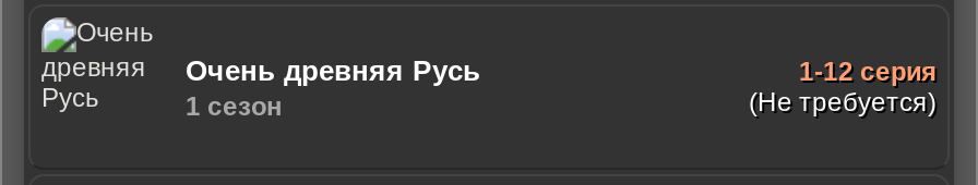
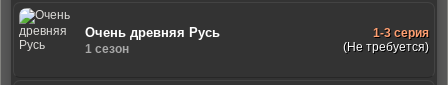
- 1-12 серия
+ 1-3 серия
